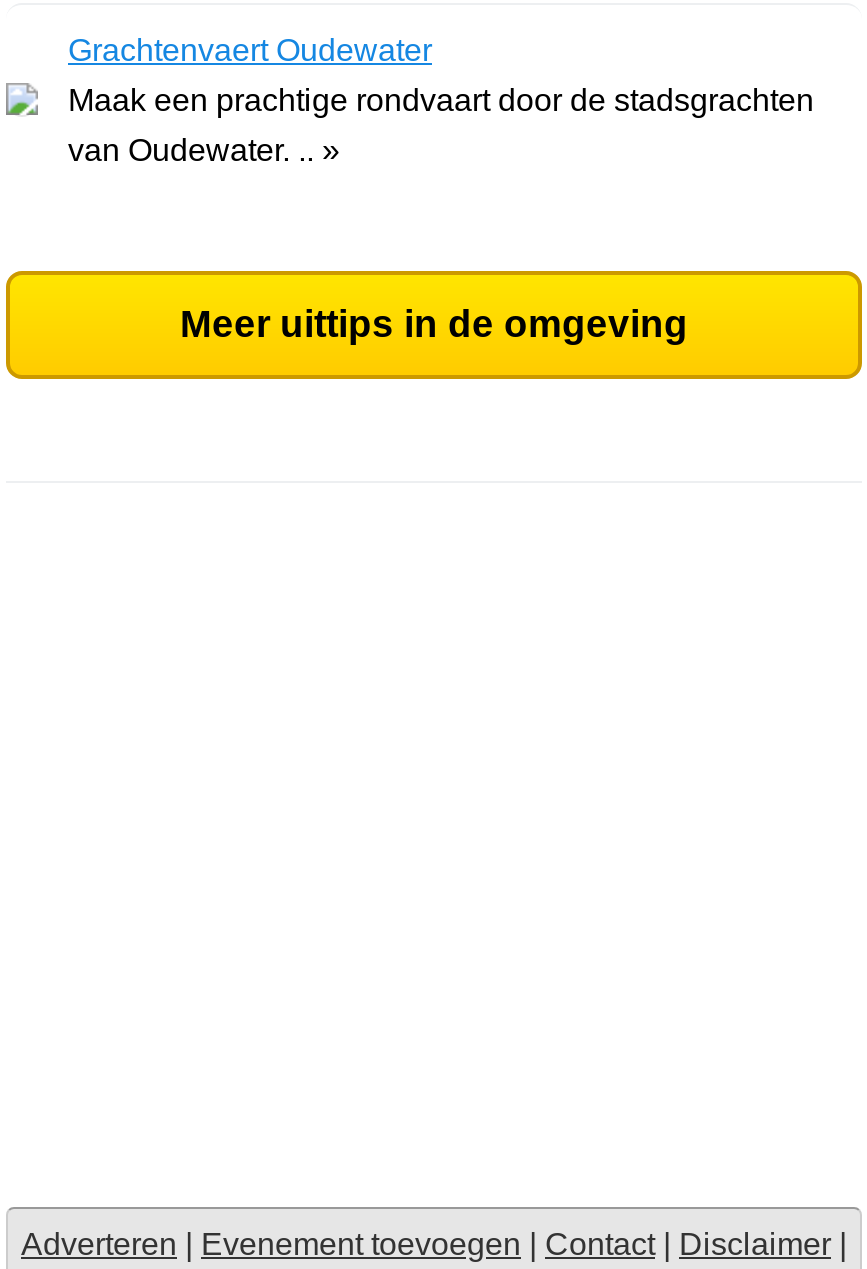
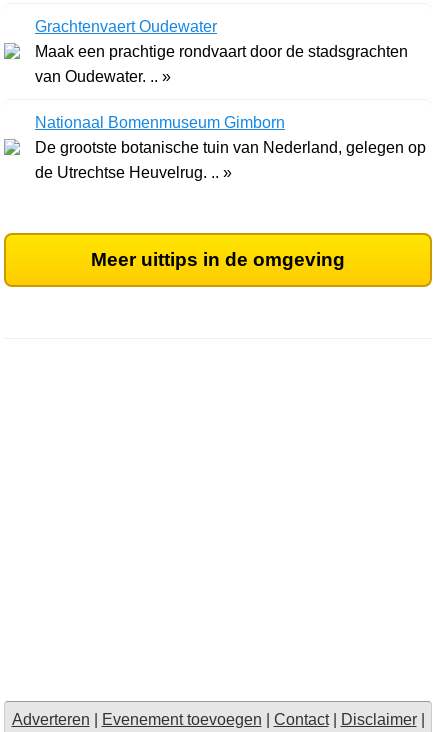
+ Nationaal Bomenmuseum Gimborn
+ De grootste botanische tuin van Nederland, gelegen op
+ de Utrechtse Heuvelrug. .. »
